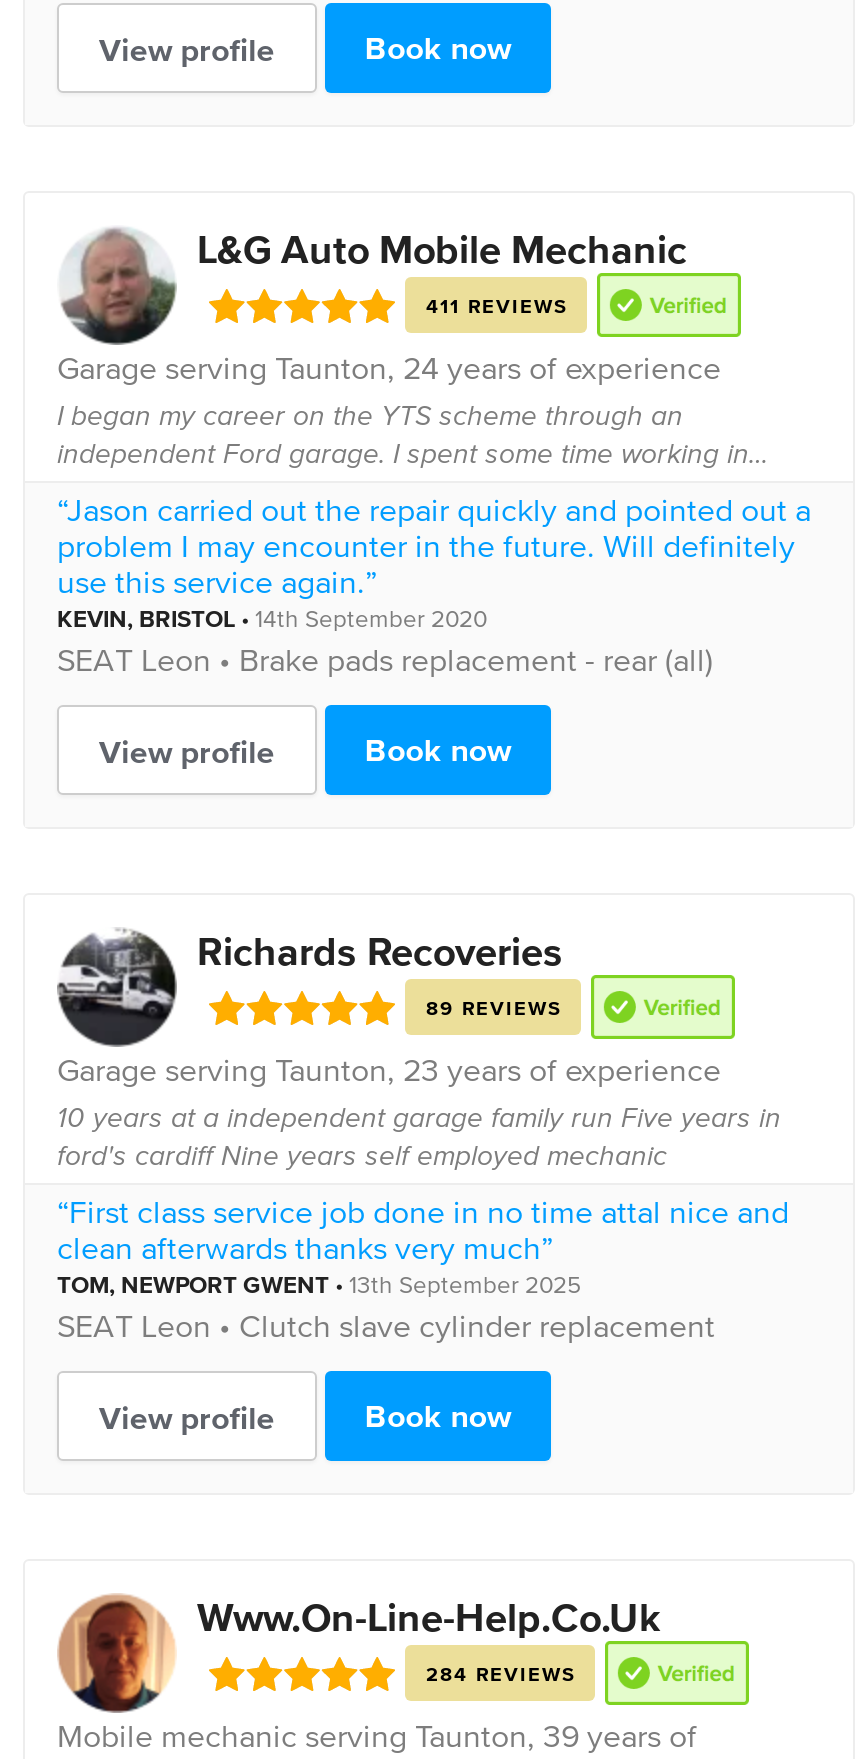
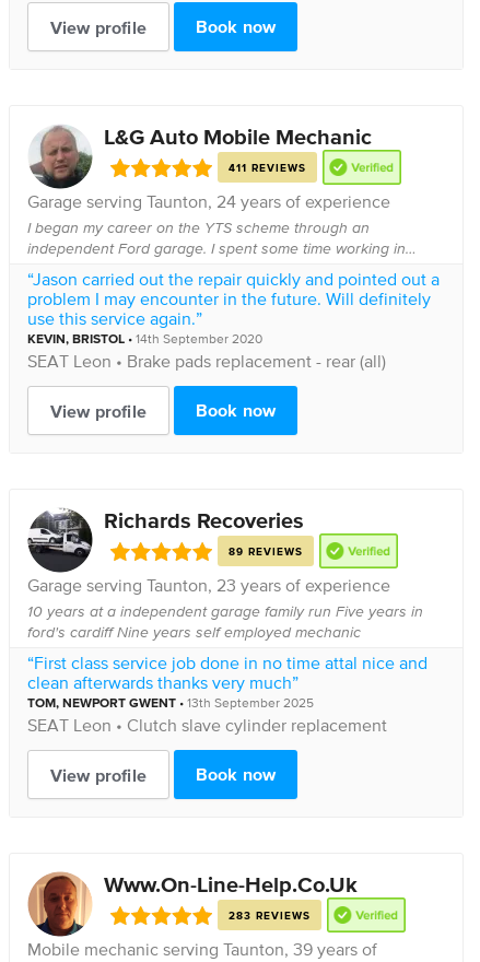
- 284 REVIEWS
+ 283 REVIEWS
